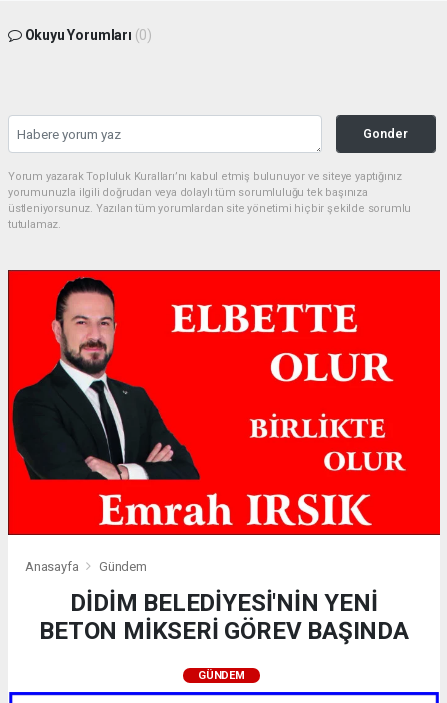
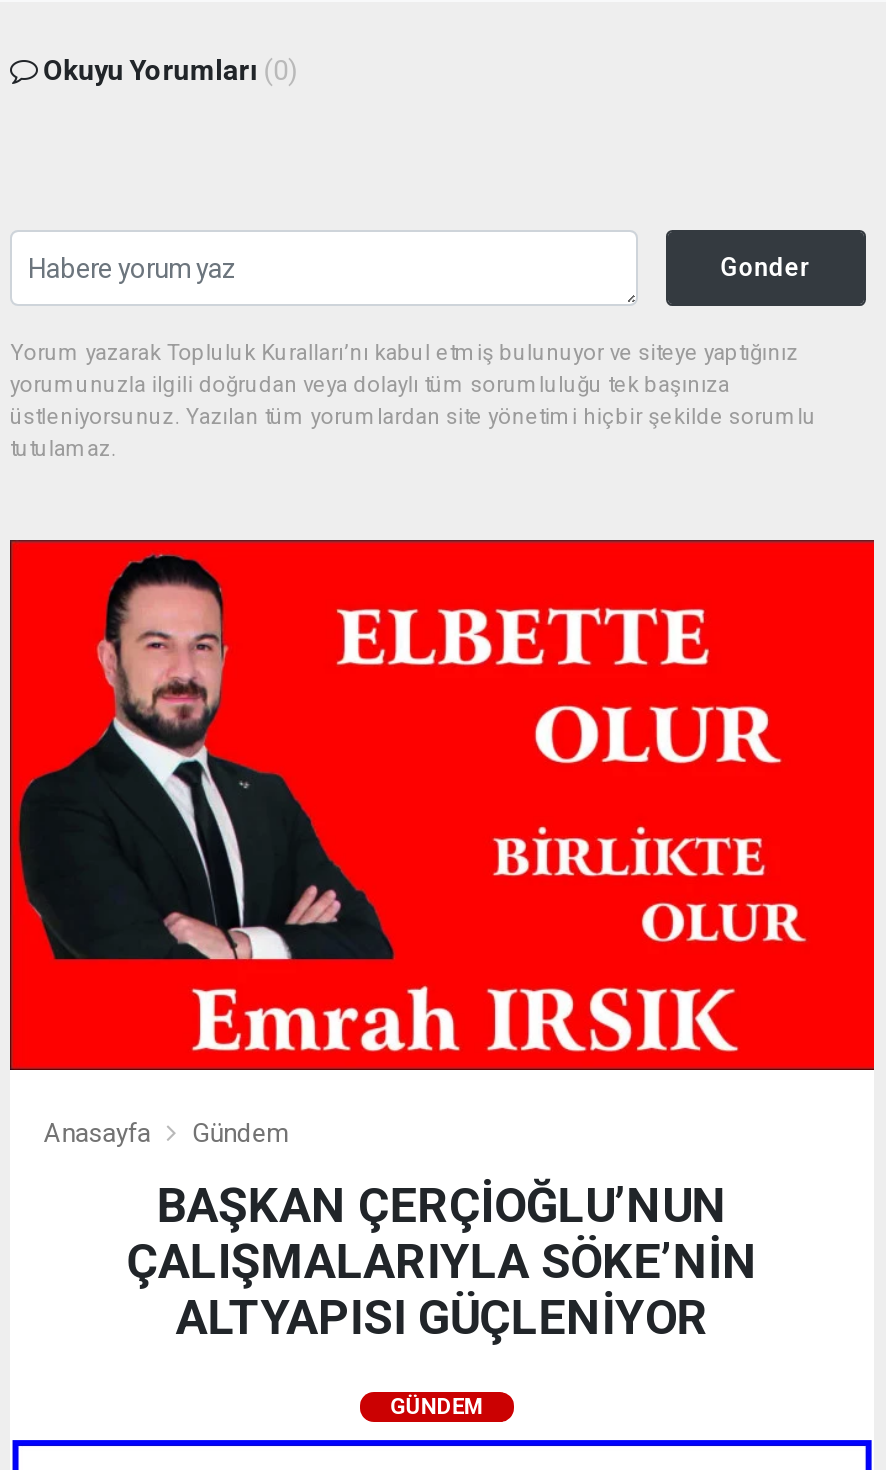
- DİDİM BELEDİYESİ'NİN YENİ
- BETON MİKSERİ GÖREV BAŞINDA
+ BAŞKAN ÇERÇİOĞLU’NUN
+ ÇALIŞMALARIYLA SÖKE’NİN
+ ALTYAPISI GÜÇLENİYOR
